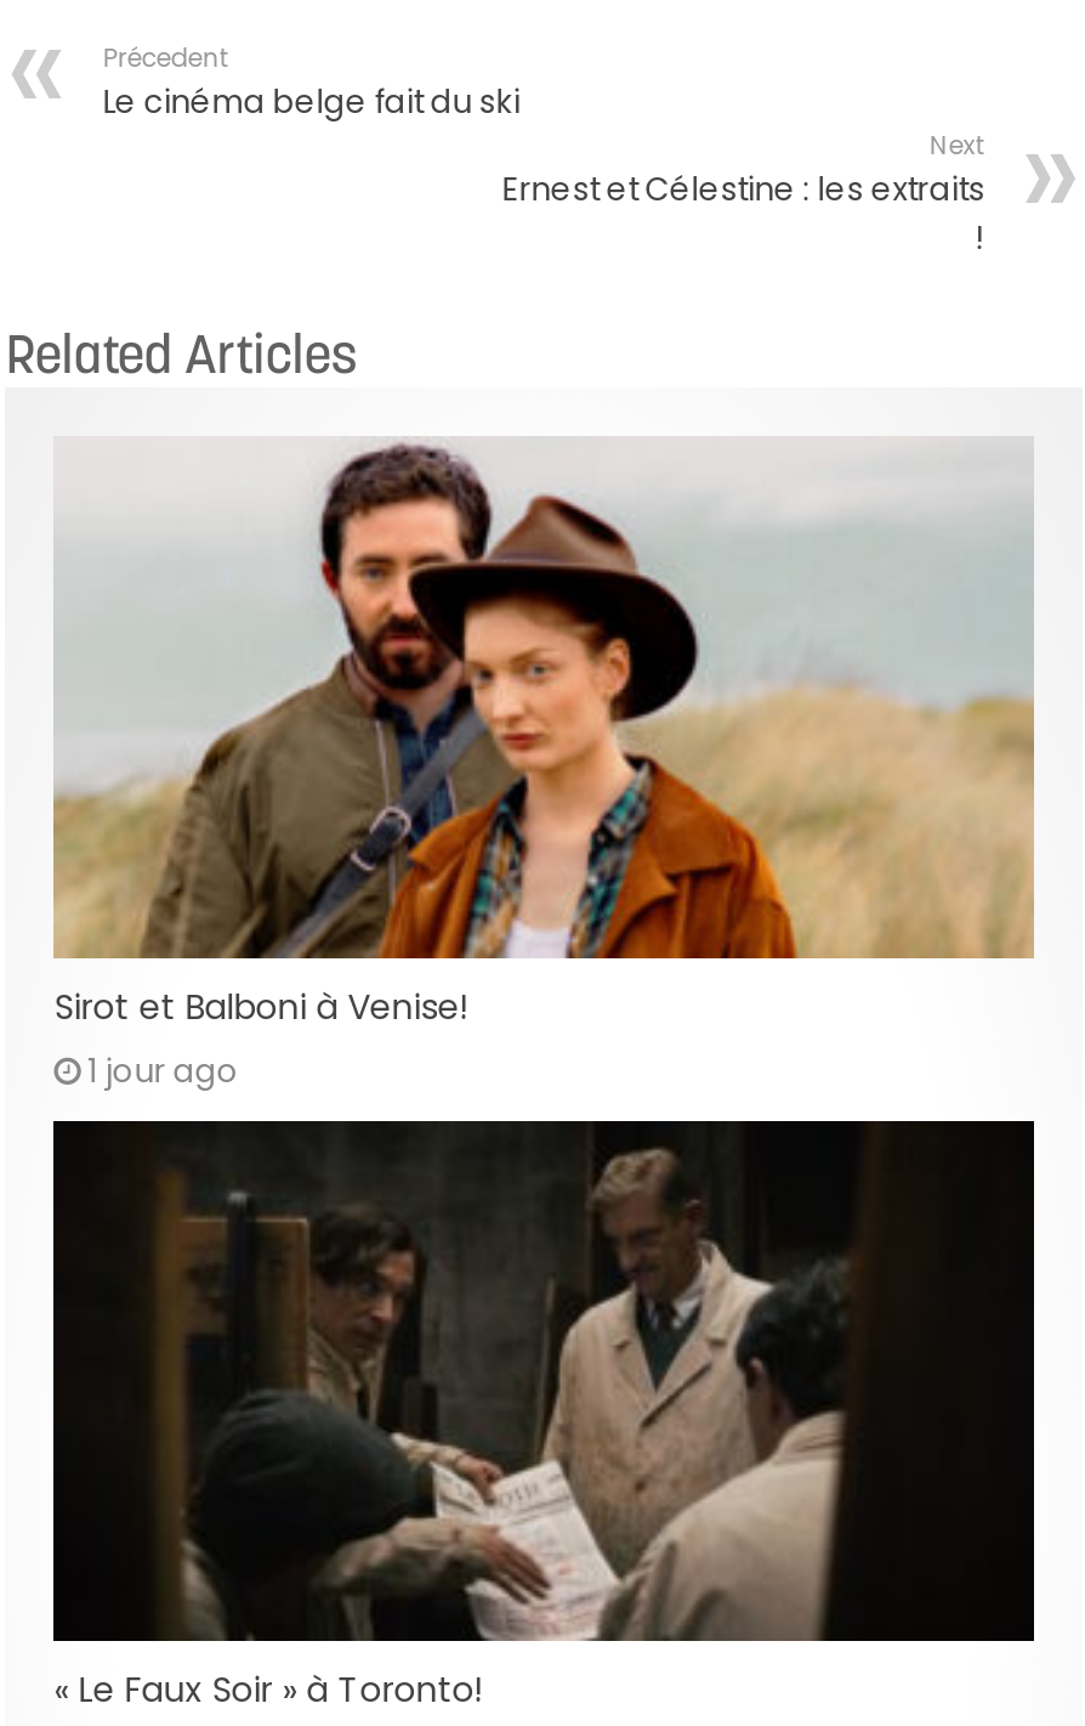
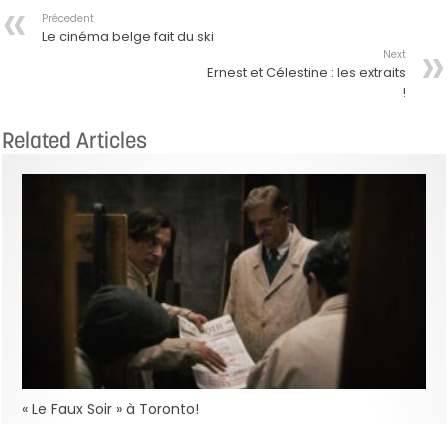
- [image]
- Sirot et Balboni à Venise!
- 1 jour ago
